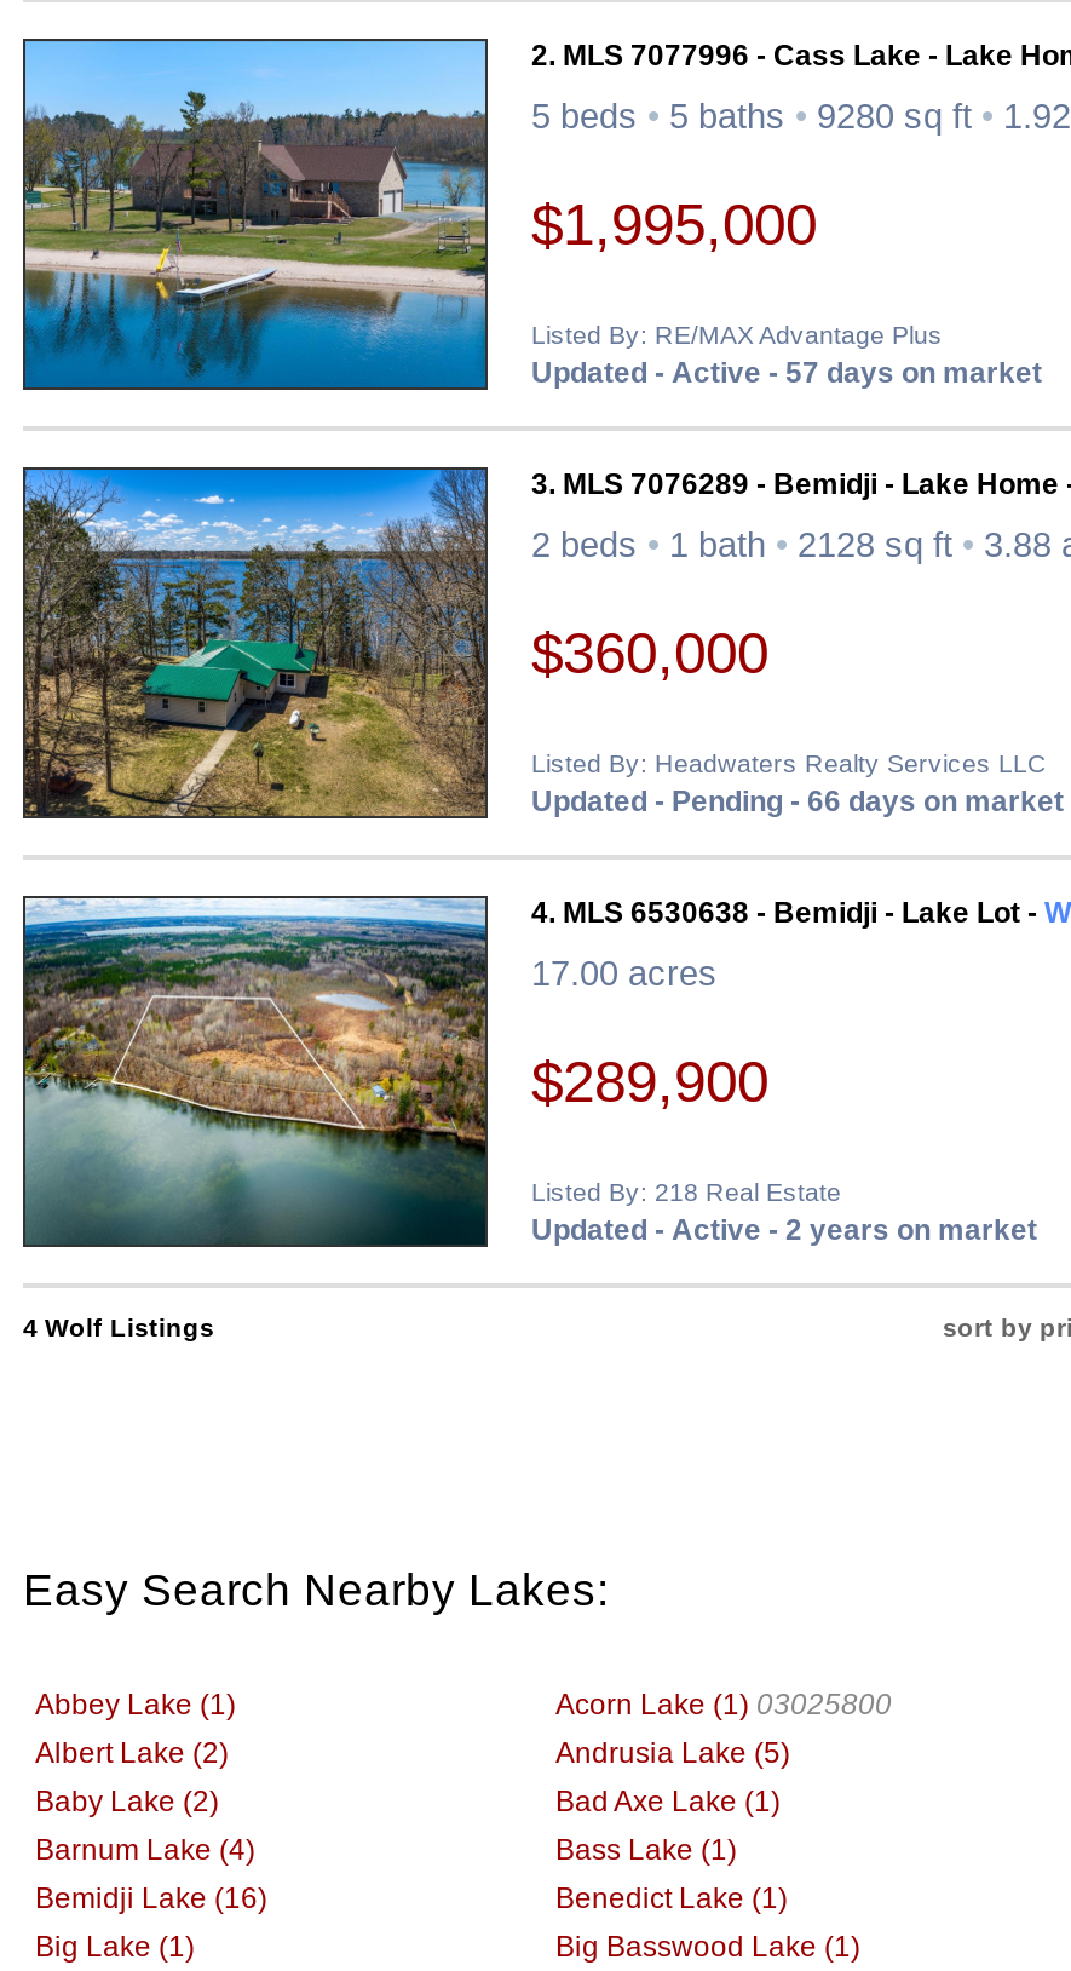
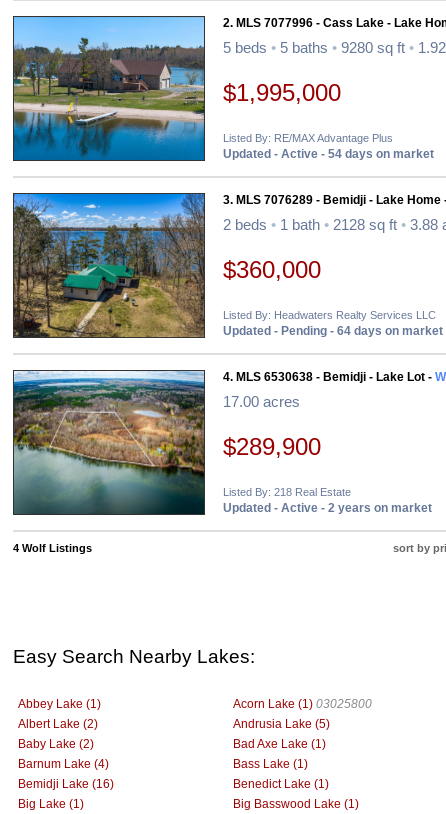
- Updated - Active - 57 days on market
+ Updated - Active - 54 days on market

- Updated - Pending - 66 days on market
+ Updated - Pending - 64 days on market
